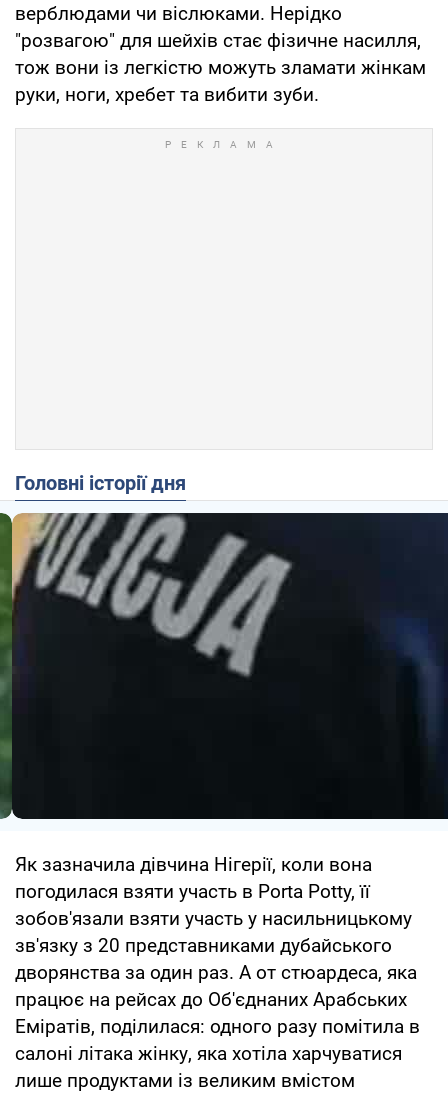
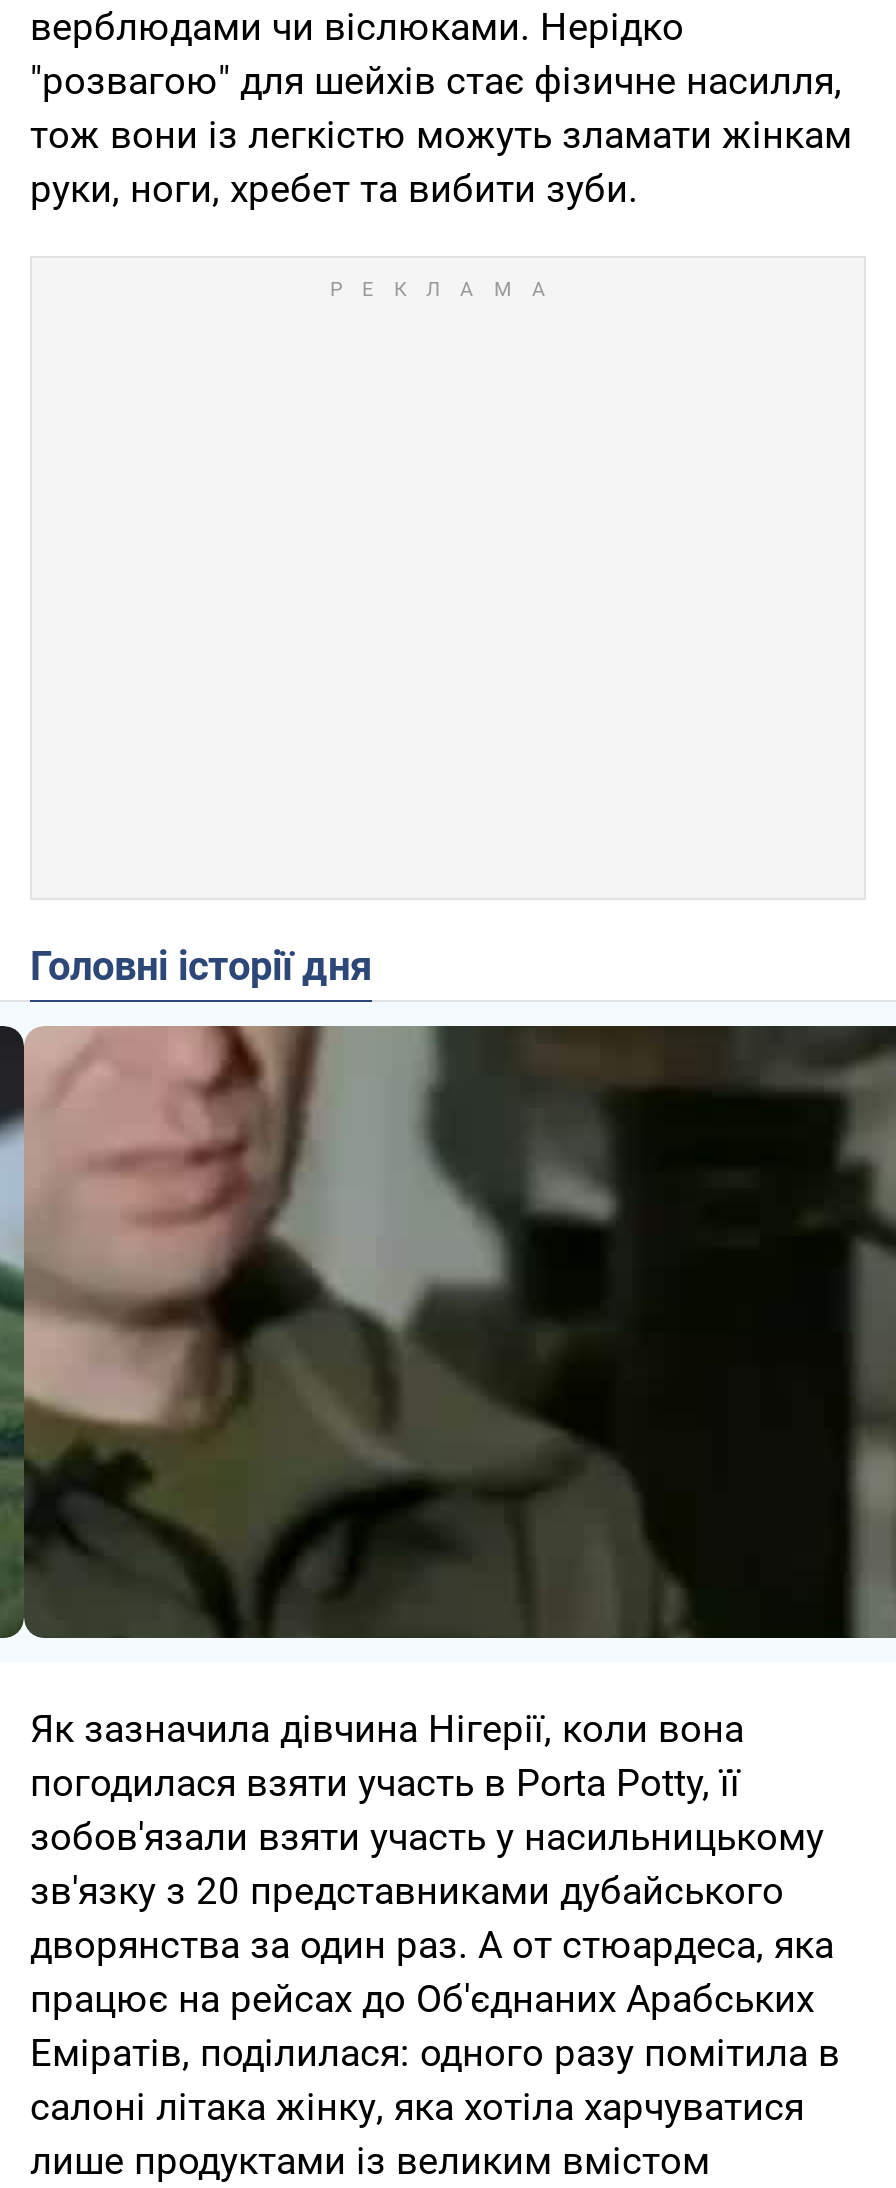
- [image]
+ [image]
